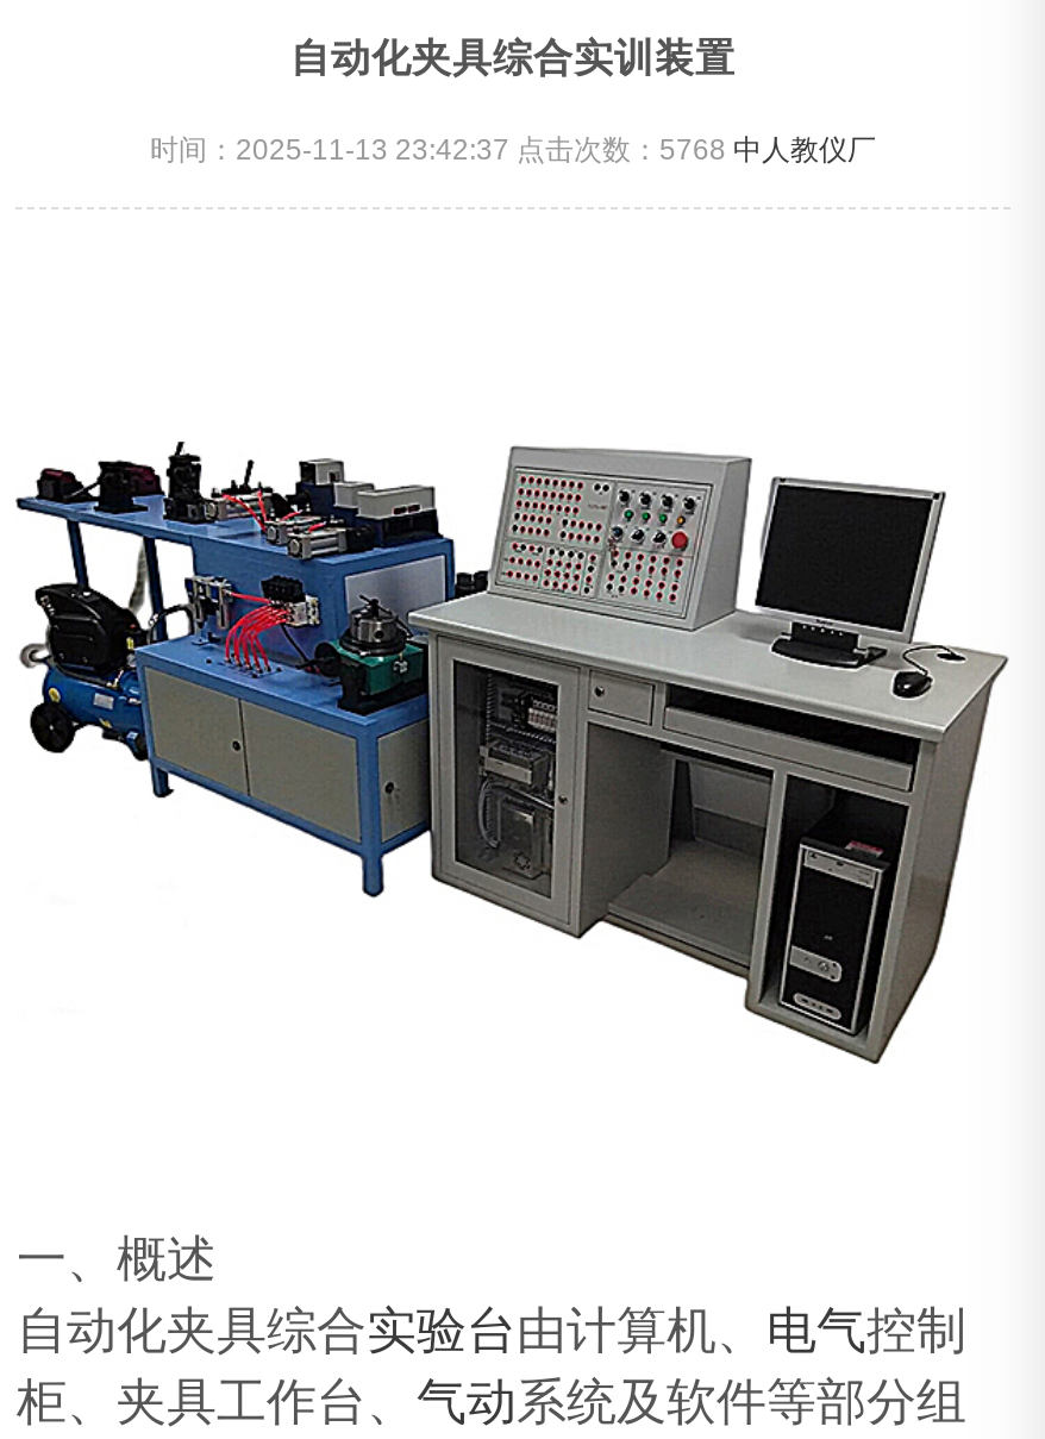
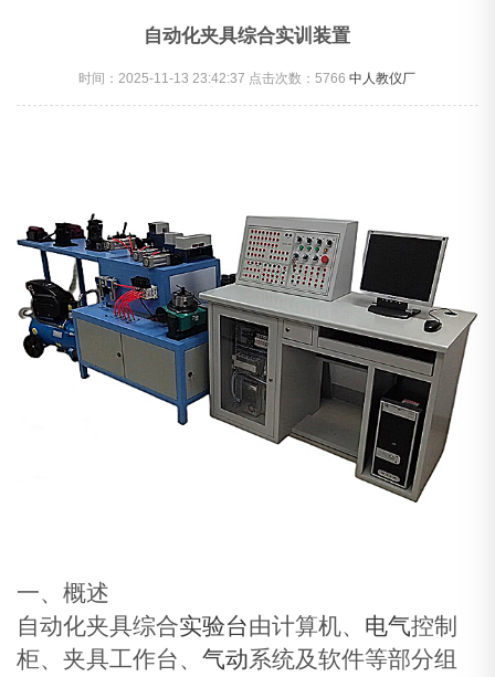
- 时间：2025-11-13 23:42:37 点击次数：5768中人教仪厂
+ 时间：2025-11-13 23:42:37 点击次数：5766中人教仪厂
